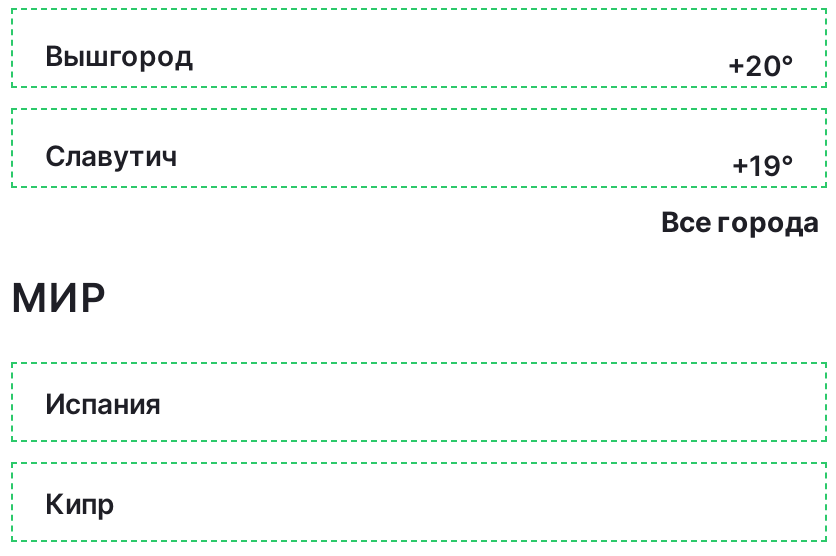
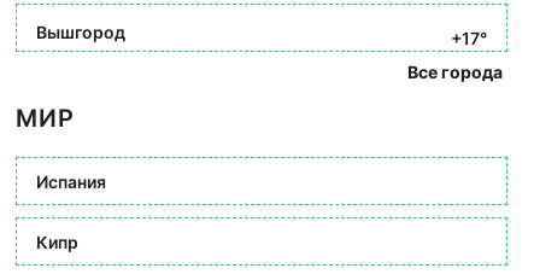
- +20°
- Славутич
- +19°
+ +17°
